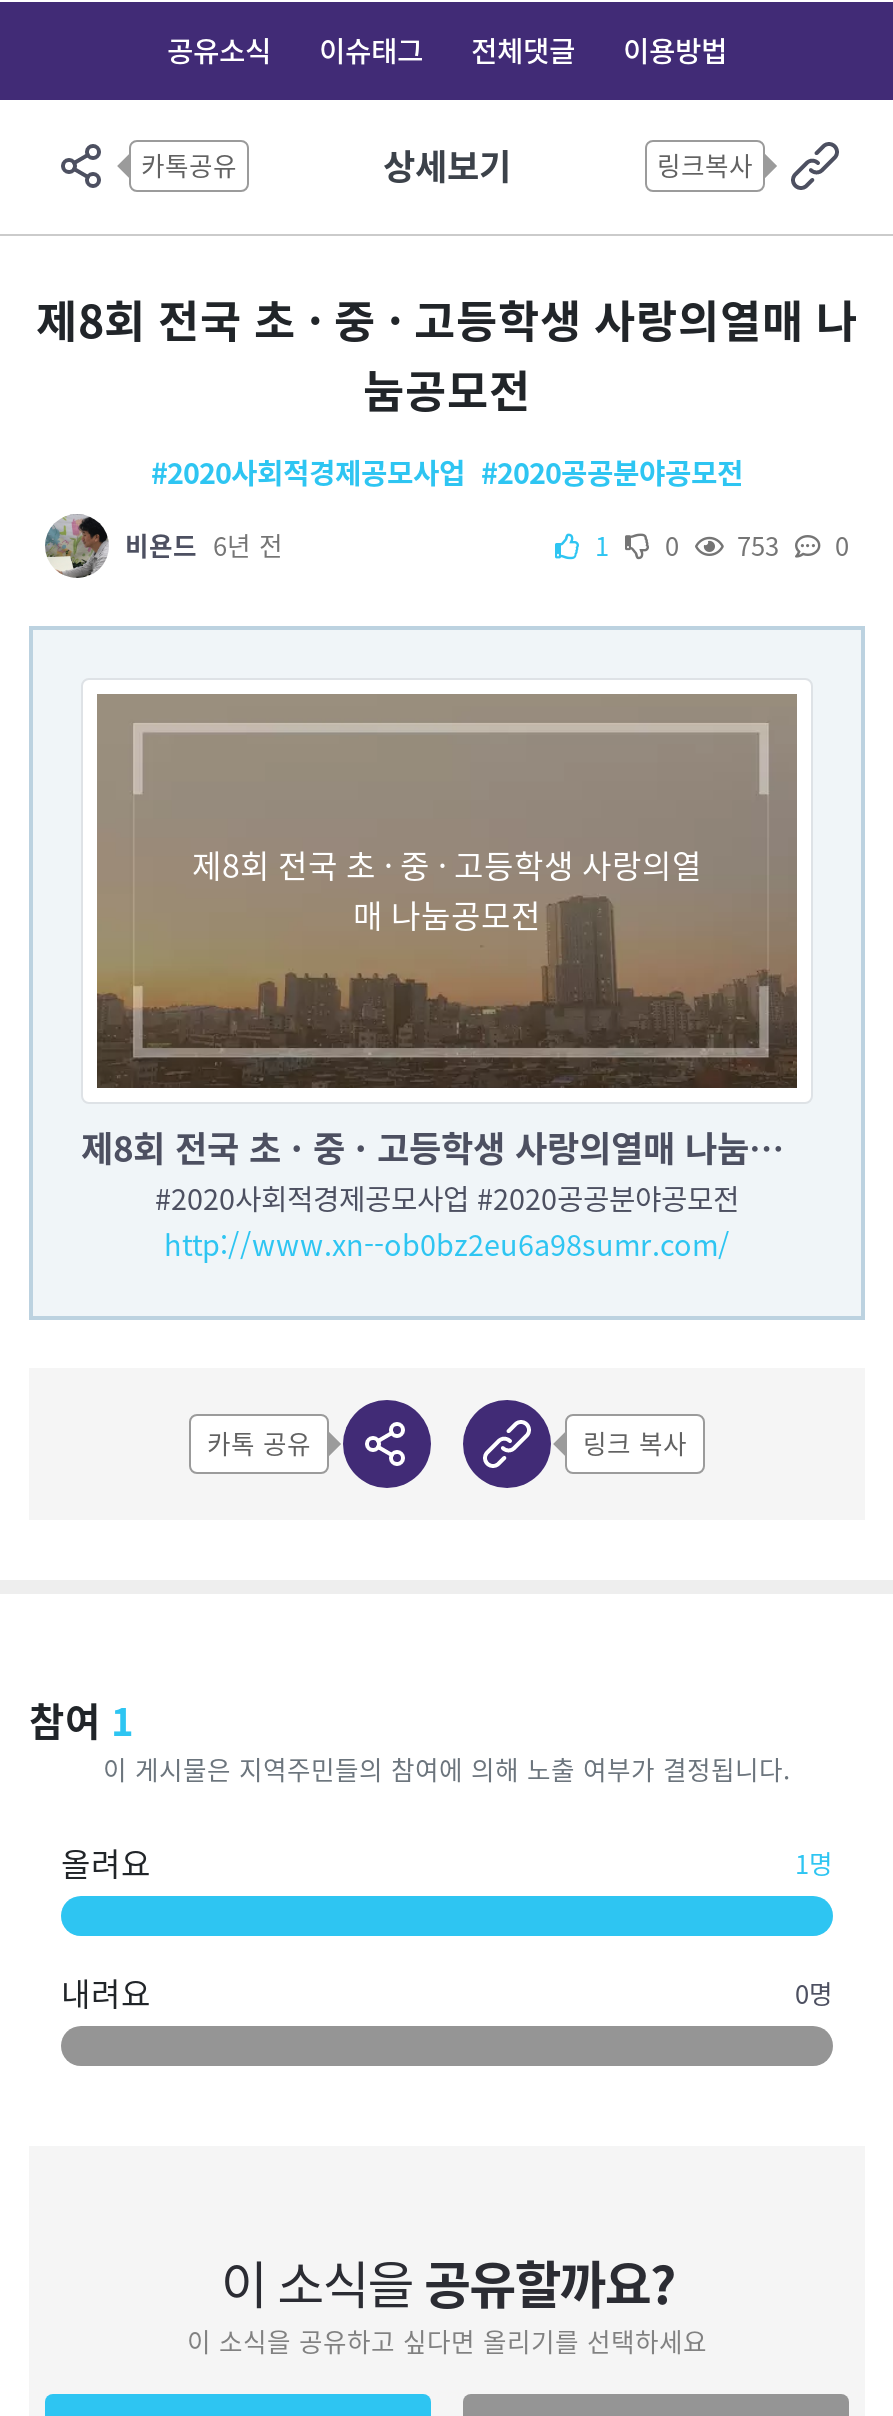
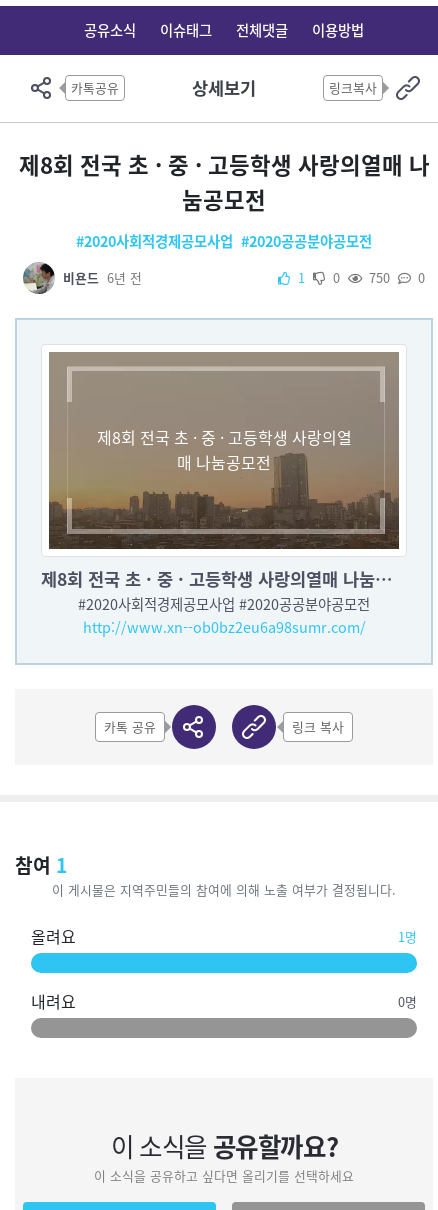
- 1 0 753 0
+ 1 0 750 0
